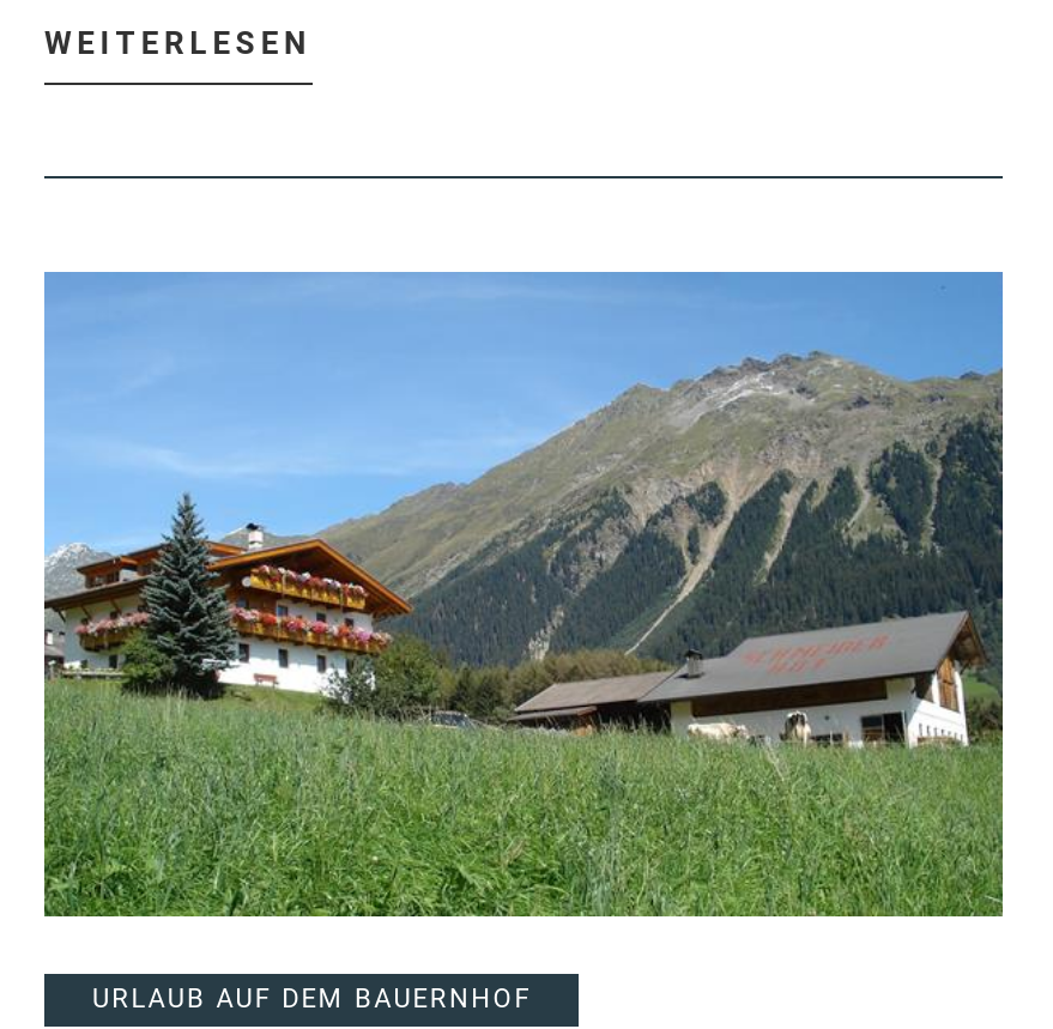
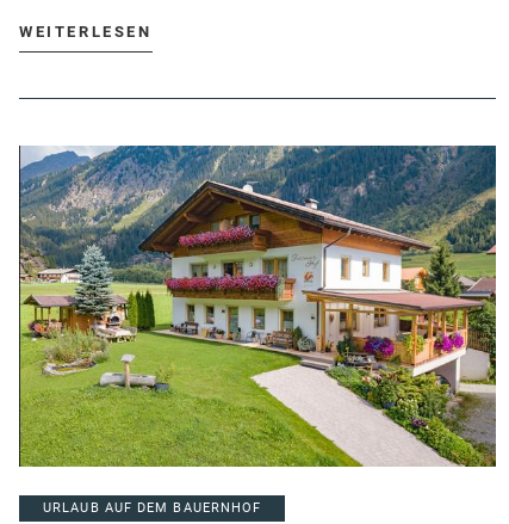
- [image]
+ [image]
